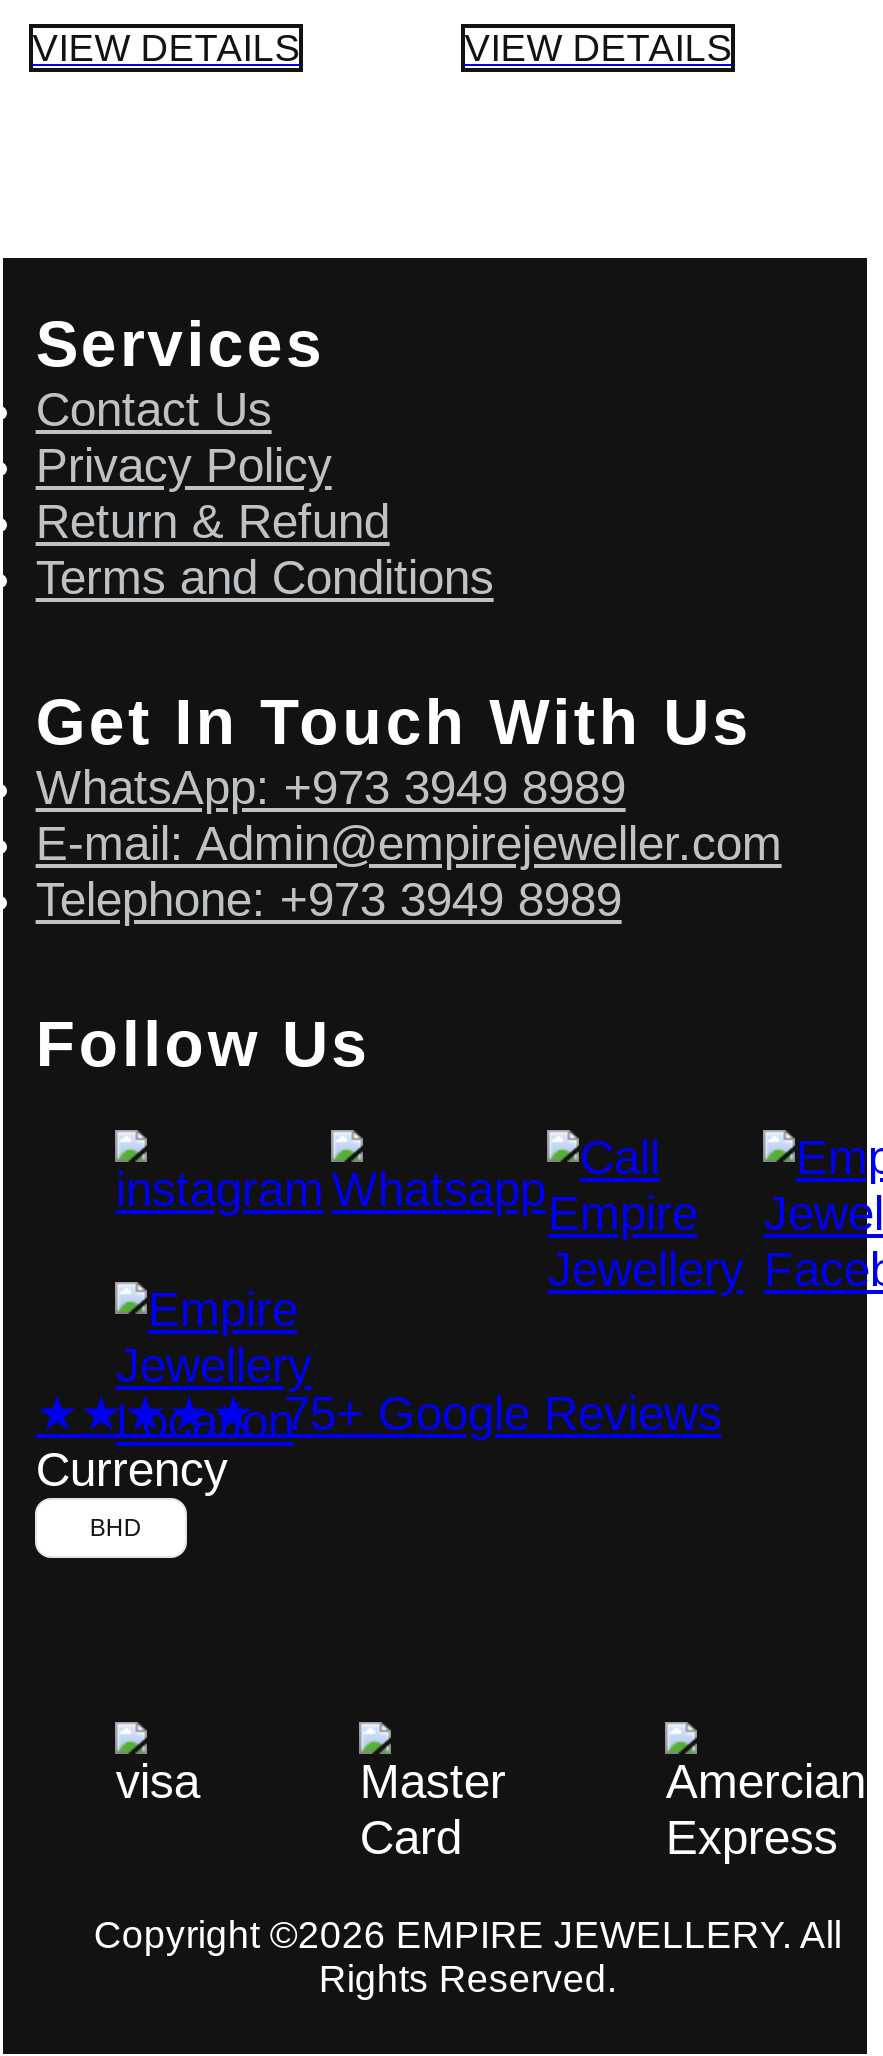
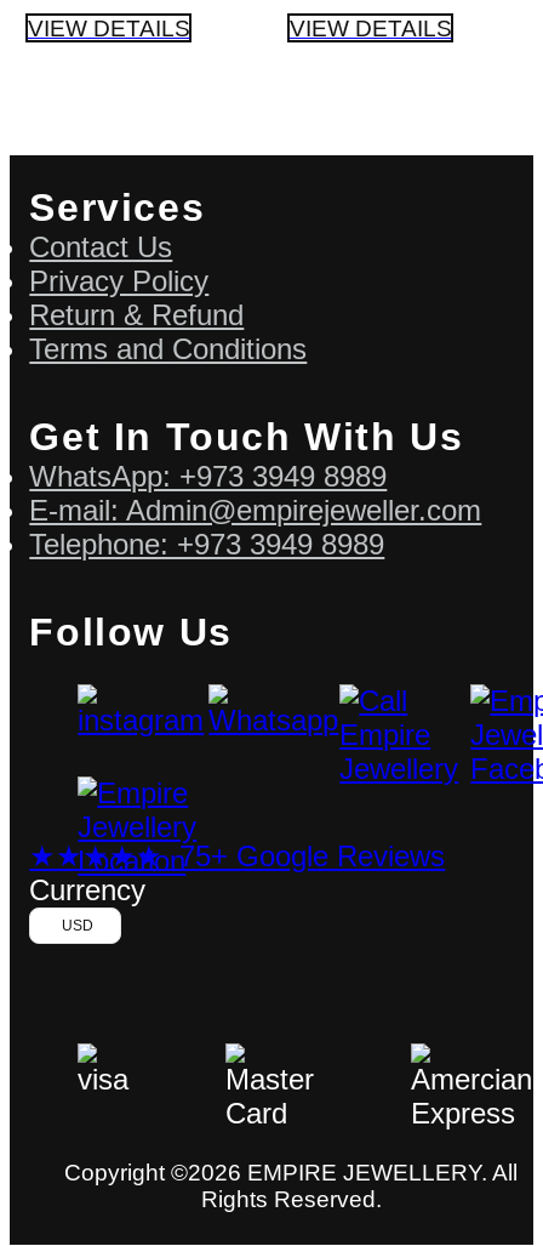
- BHD
+ USD
